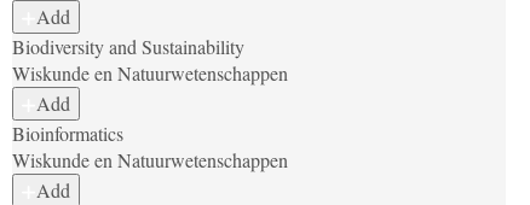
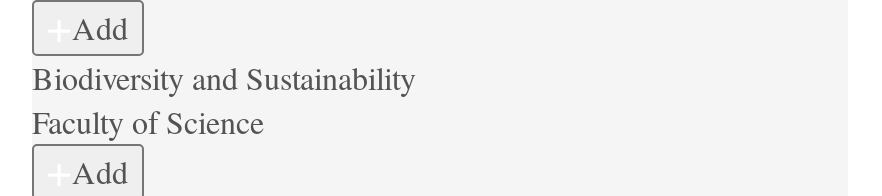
- Wiskunde en Natuurwetenschappen
- Add
- Bioinformatics
- Wiskunde en Natuurwetenschappen
+ Faculty of Science
